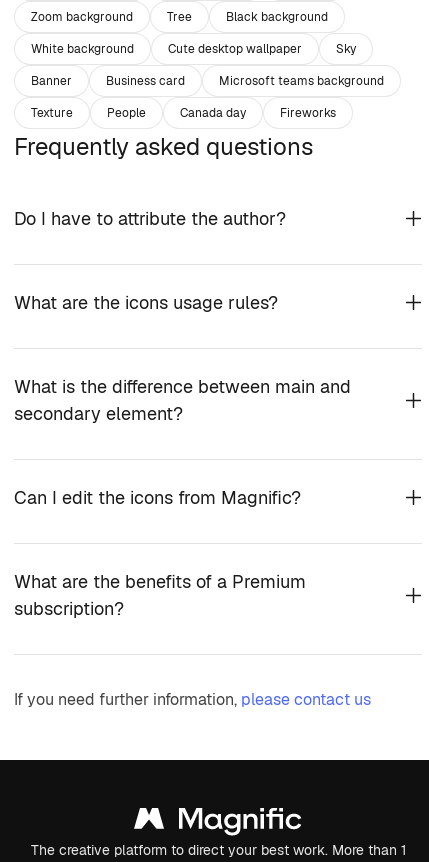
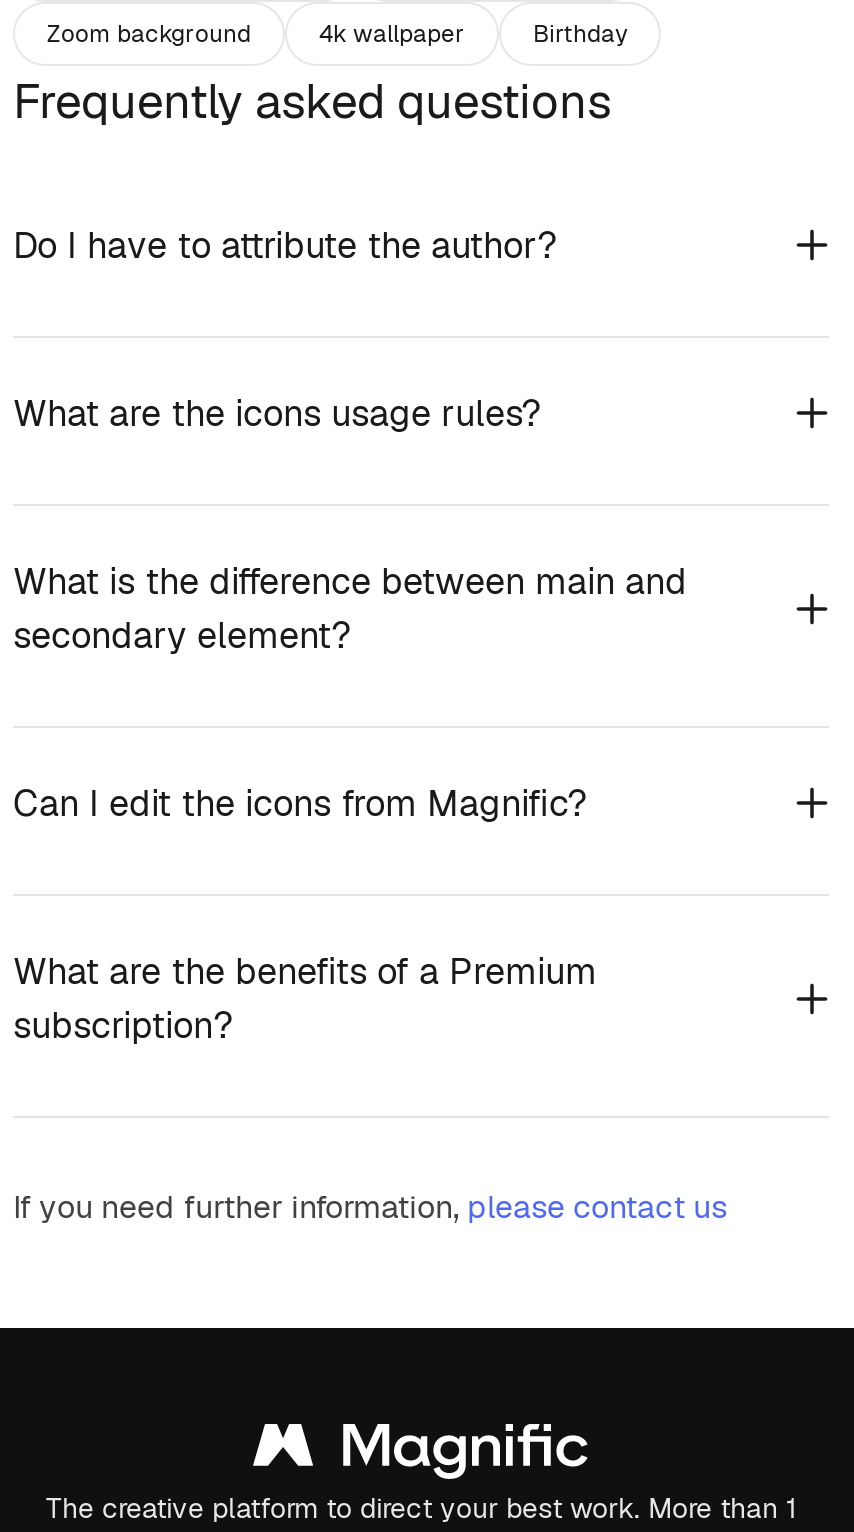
- Tree
- Black background
- White background
- Cute desktop wallpaper
- Sky
- Banner
- Business card
- Microsoft teams background
- Texture
- People
- Canada day
- Fireworks
+ 4k wallpaper
+ Birthday
